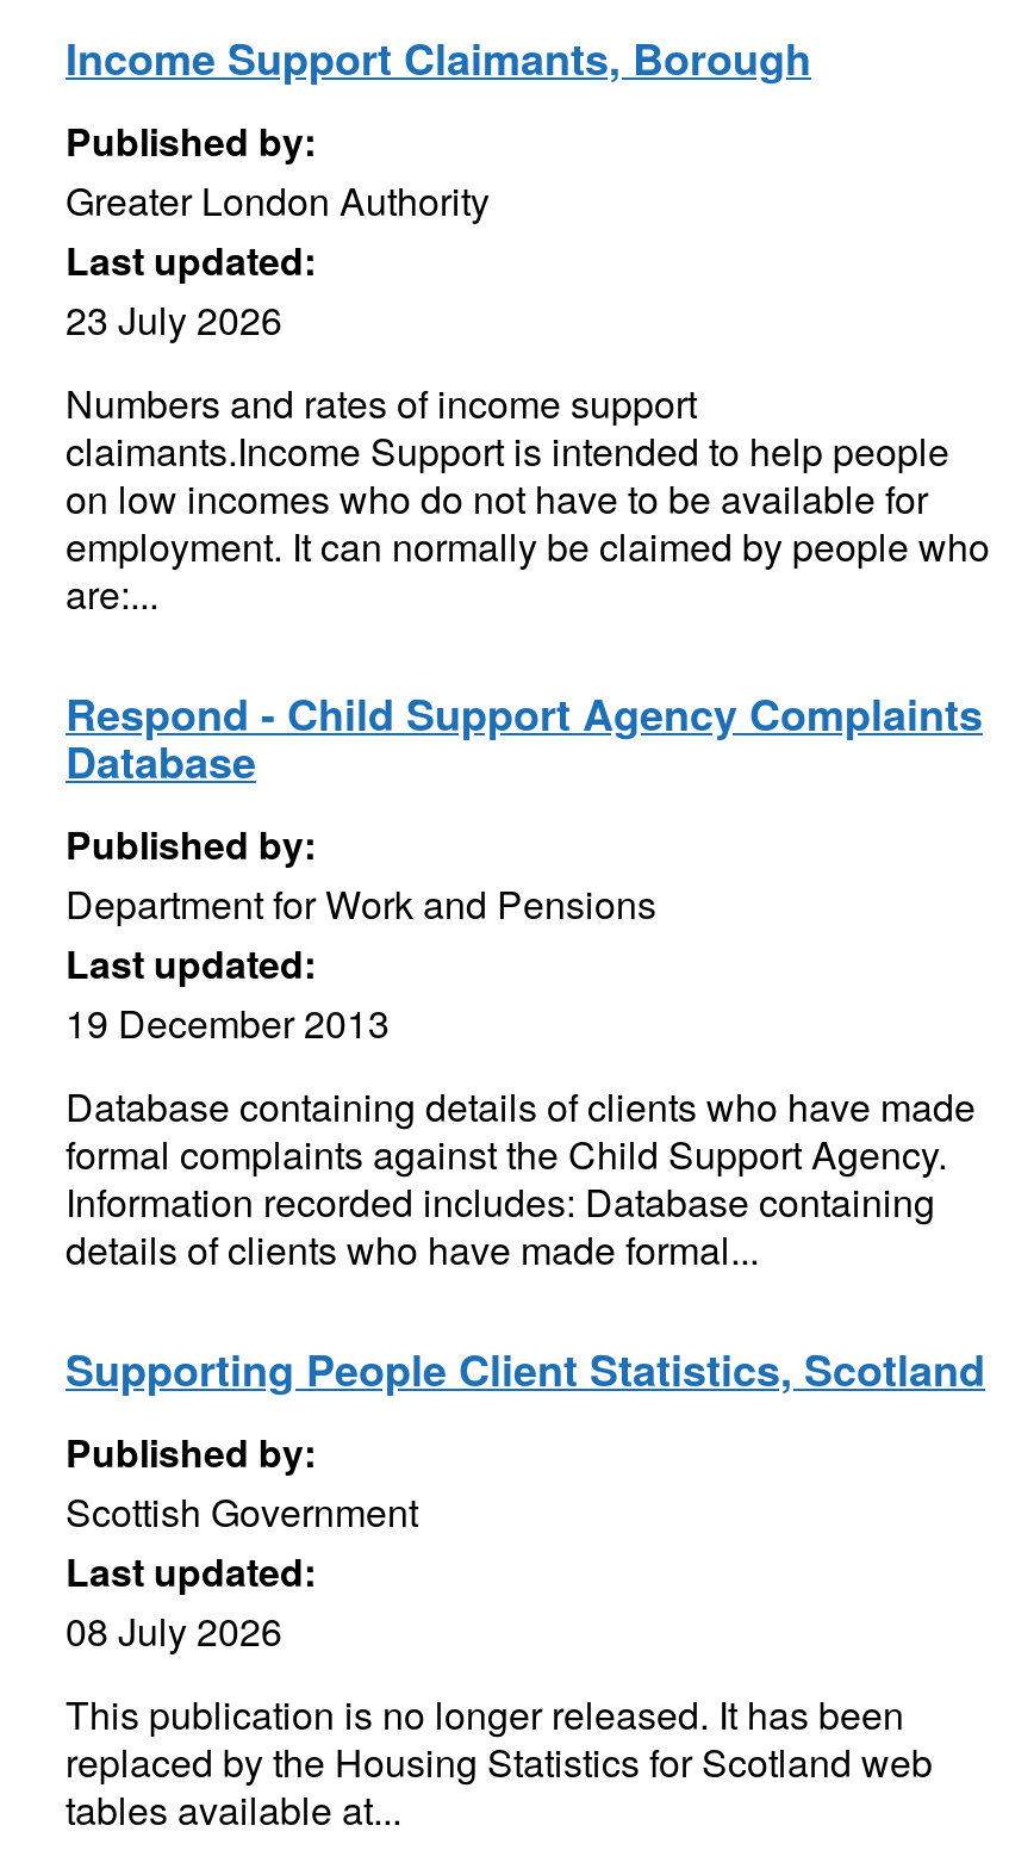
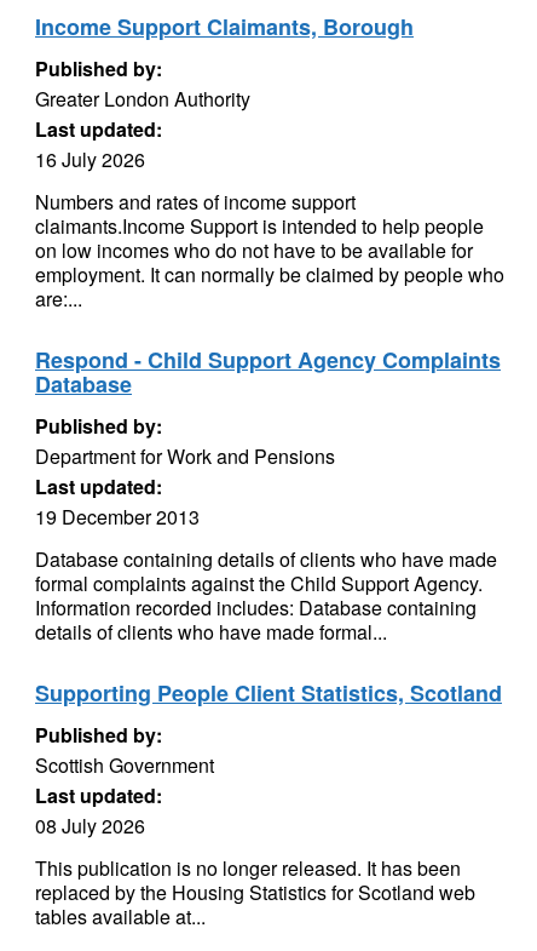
- 23 July 2026
+ 16 July 2026
